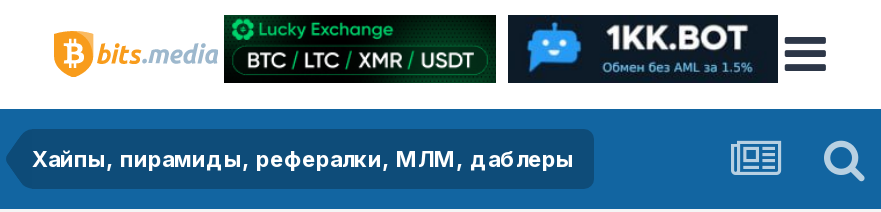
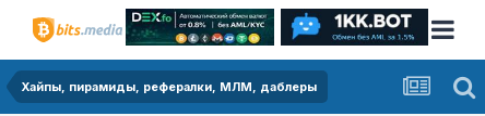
- [image]
+ [image]
